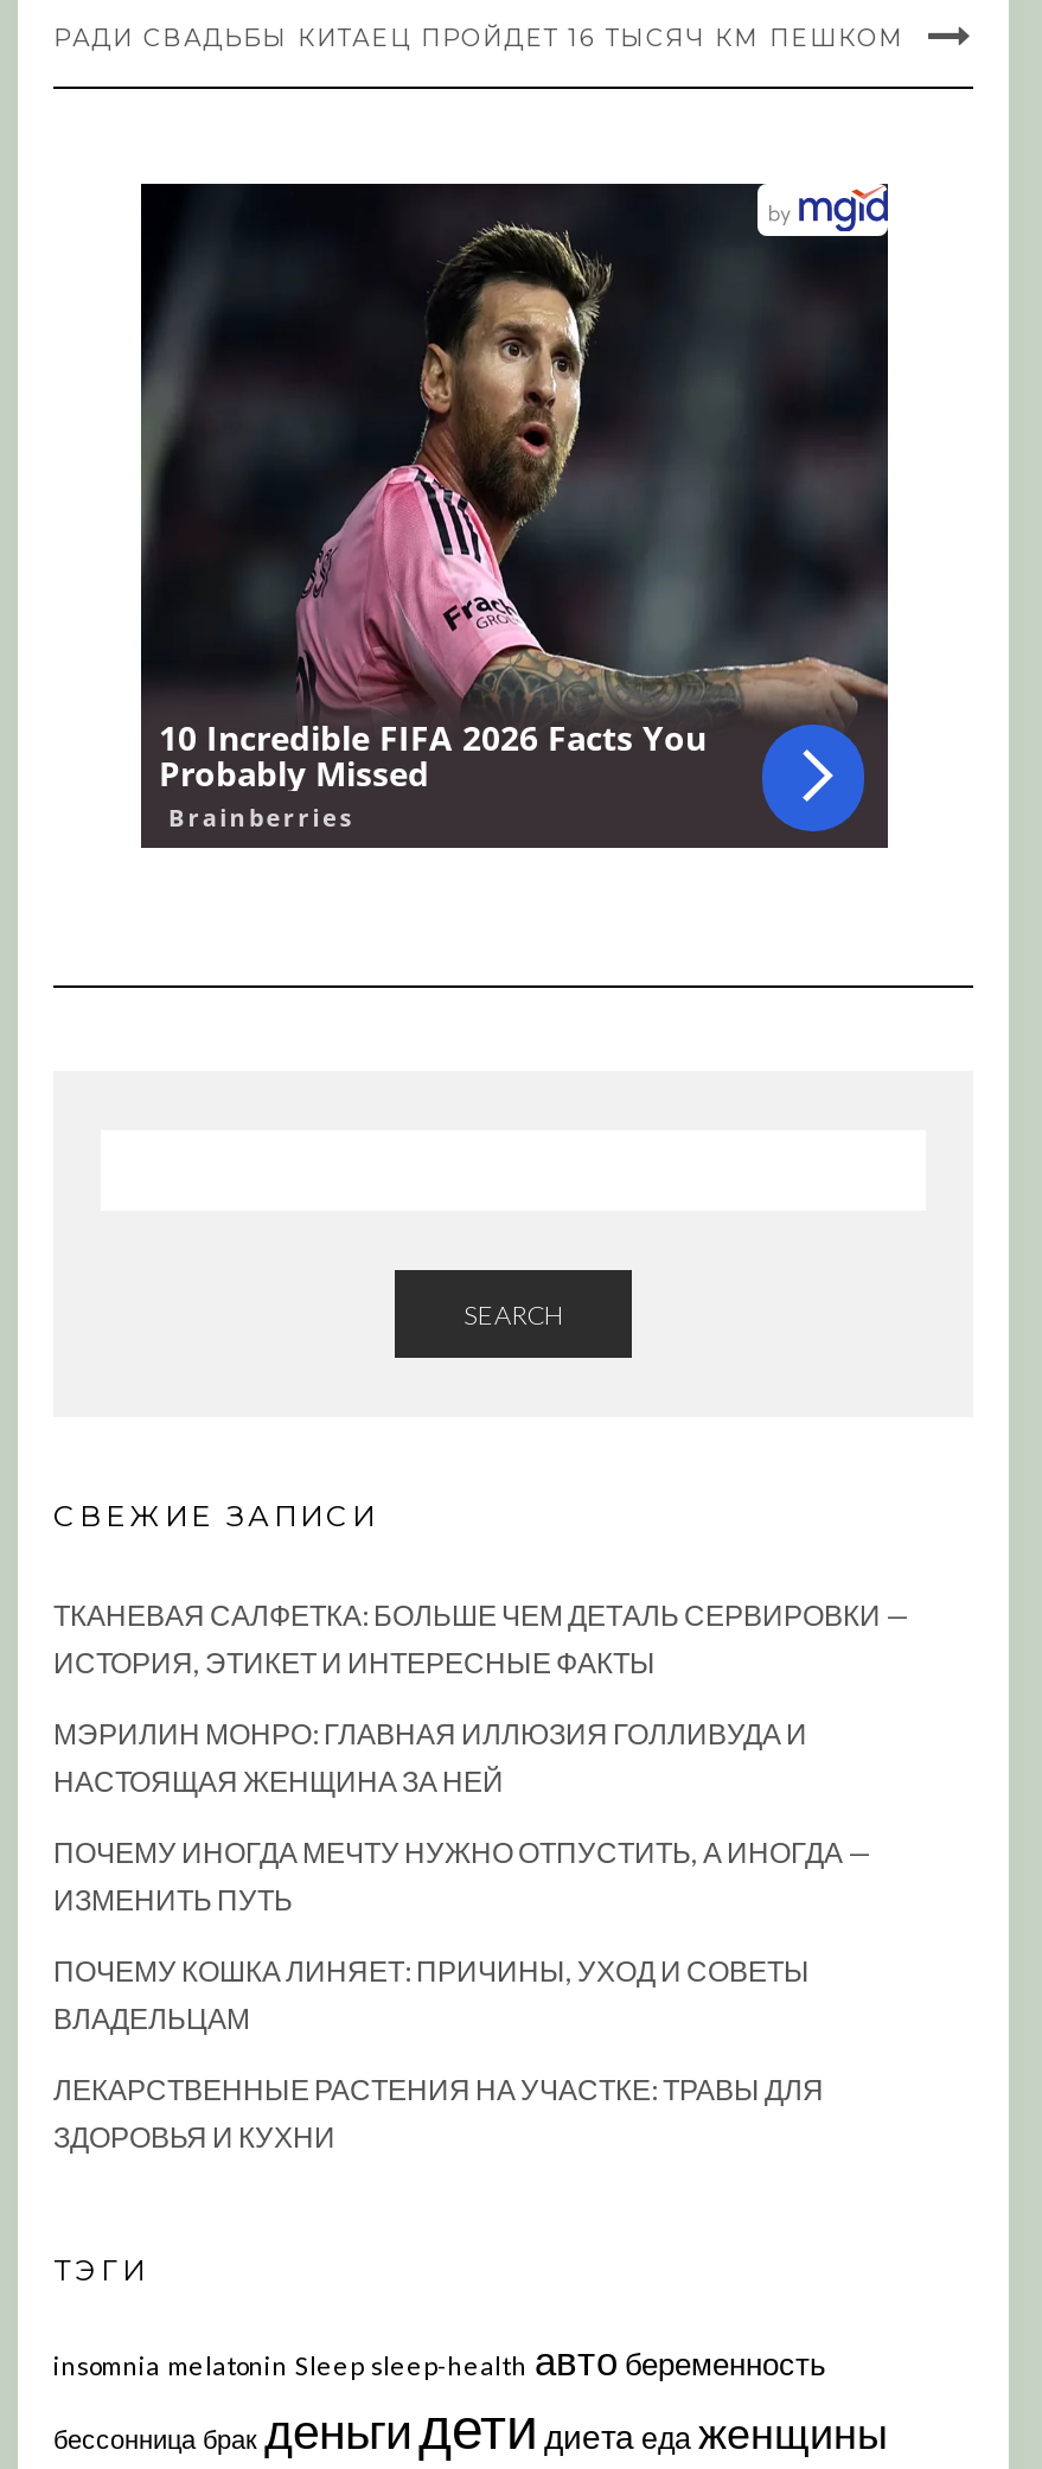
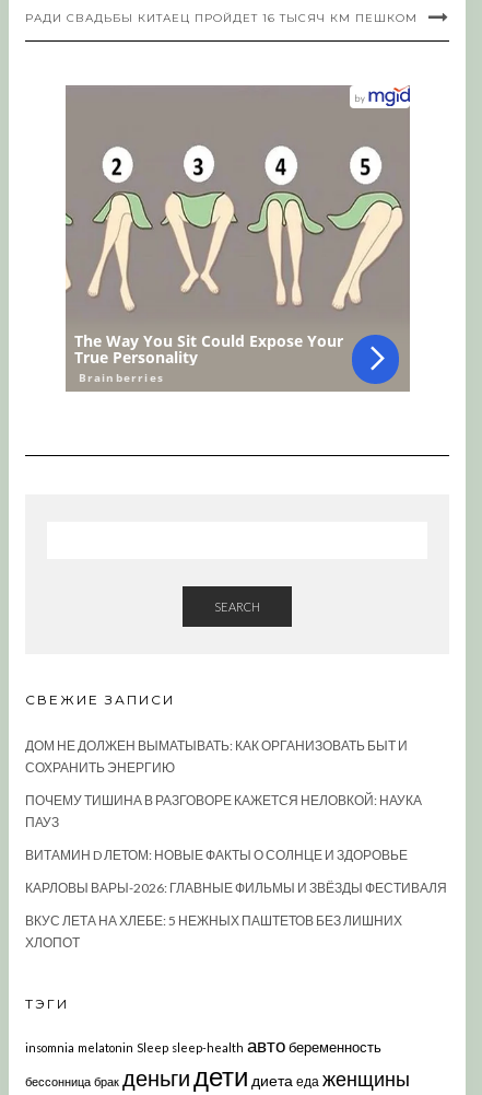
- [image]
+ [image]

- ТКАНЕВАЯ САЛФЕТКА: БОЛЬШЕ ЧЕМ ДЕТАЛЬ СЕРВИРОВКИ —
- ИСТОРИЯ, ЭТИКЕТ И ИНТЕРЕСНЫЕ ФАКТЫ
+ ДОМ НЕ ДОЛЖЕН ВЫМАТЫВАТЬ: КАК ОРГАНИЗОВАТЬ БЫТ И
+ СОХРАНИТЬ ЭНЕРГИЮ

- МЭРИЛИН МОНРО: ГЛАВНАЯ ИЛЛЮЗИЯ ГОЛЛИВУДА И
- НАСТОЯЩАЯ ЖЕНЩИНА ЗА НЕЙ
+ ПОЧЕМУ ТИШИНА В РАЗГОВОРЕ КАЖЕТСЯ НЕЛОВКОЙ: НАУКА
+ ПАУЗ

- ПОЧЕМУ ИНОГДА МЕЧТУ НУЖНО ОТПУСТИТЬ, А ИНОГДА —
- ИЗМЕНИТЬ ПУТЬ
+ ВИТАМИН D ЛЕТОМ: НОВЫЕ ФАКТЫ О СОЛНЦЕ И ЗДОРОВЬЕ

- ПОЧЕМУ КОШКА ЛИНЯЕТ: ПРИЧИНЫ, УХОД И СОВЕТЫ
- ВЛАДЕЛЬЦАМ
+ КАРЛОВЫ ВАРЫ-2026: ГЛАВНЫЕ ФИЛЬМЫ И ЗВЁЗДЫ ФЕСТИВАЛЯ

- ЛЕКАРСТВЕННЫЕ РАСТЕНИЯ НА УЧАСТКЕ: ТРАВЫ ДЛЯ
- ЗДОРОВЬЯ И КУХНИ
+ ВКУС ЛЕТА НА ХЛЕБЕ: 5 НЕЖНЫХ ПАШТЕТОВ БЕЗ ЛИШНИХ
+ ХЛОПОТ
